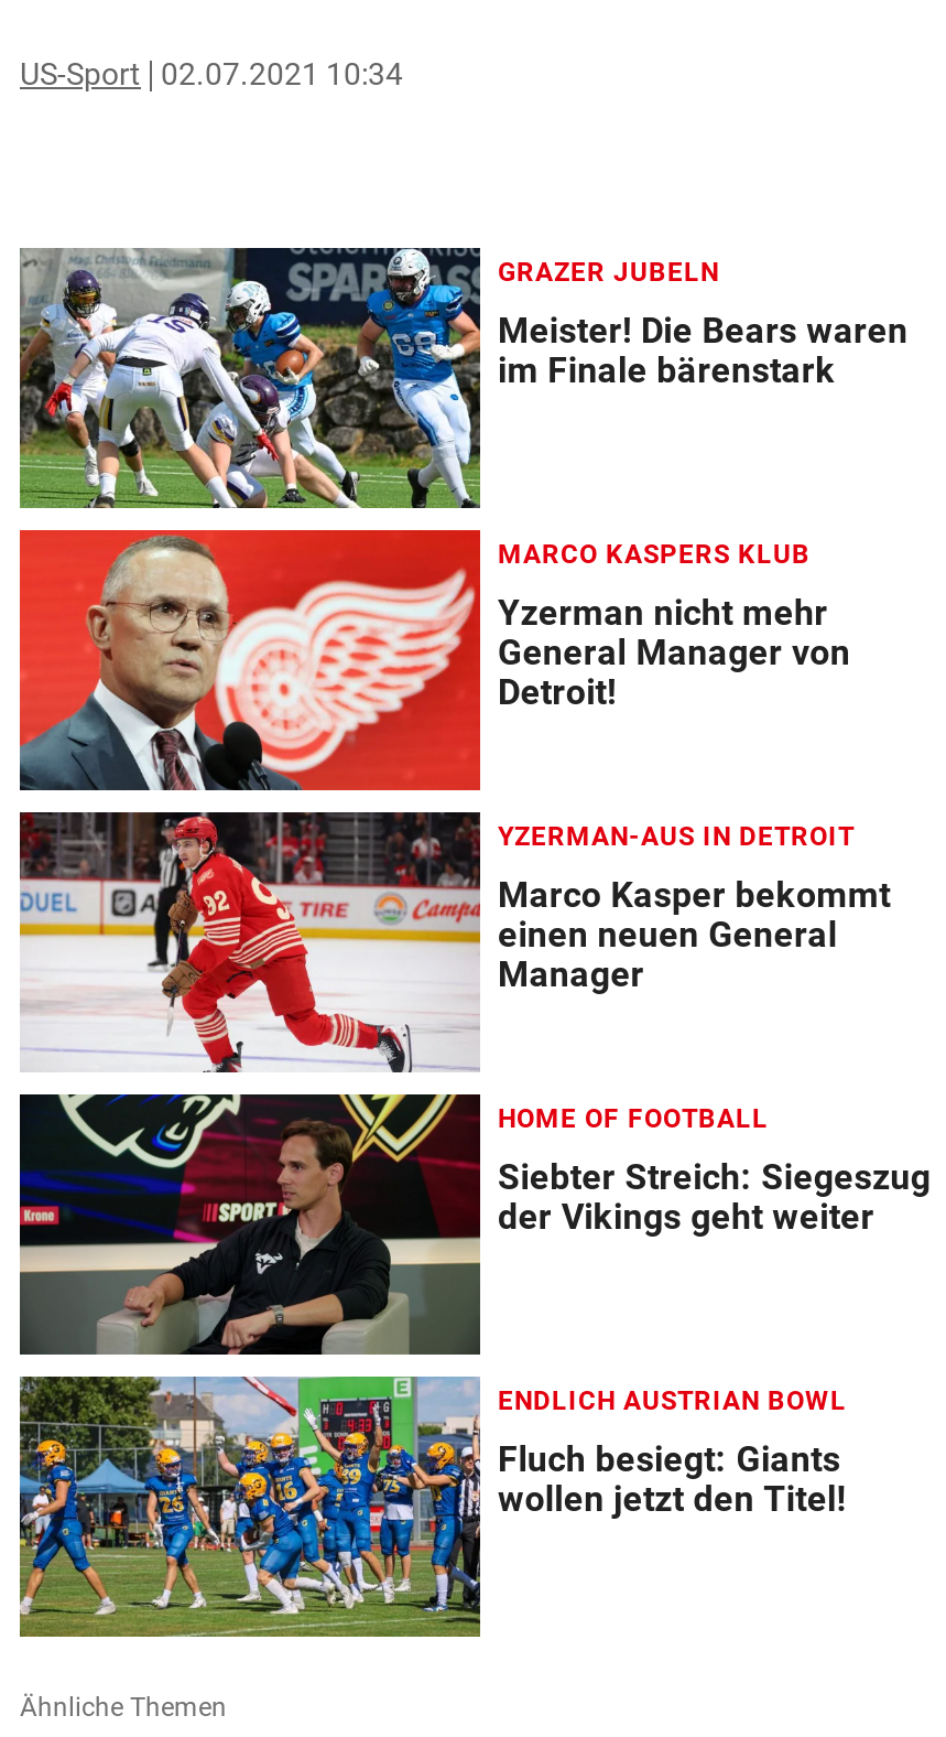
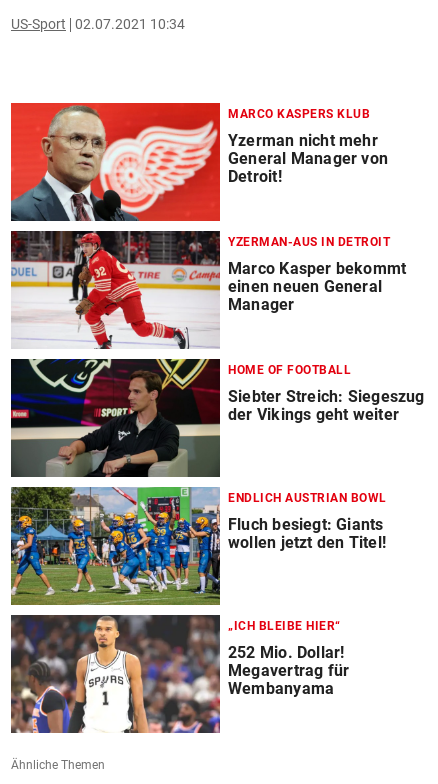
- [image]
- GRAZER JUBELN
- Meister! Die Bears waren
- im Finale bärenstark

moved up: [image] | MARCO KASPERS KLUB | Yzerman nicht mehr | ... | Fluch besiegt: Giants | wollen jetzt den Titel!

+ [image]
+ „ICH BLEIBE HIER“
+ 252 Mio. Dollar!
+ Megavertrag für
+ Wembanyama
